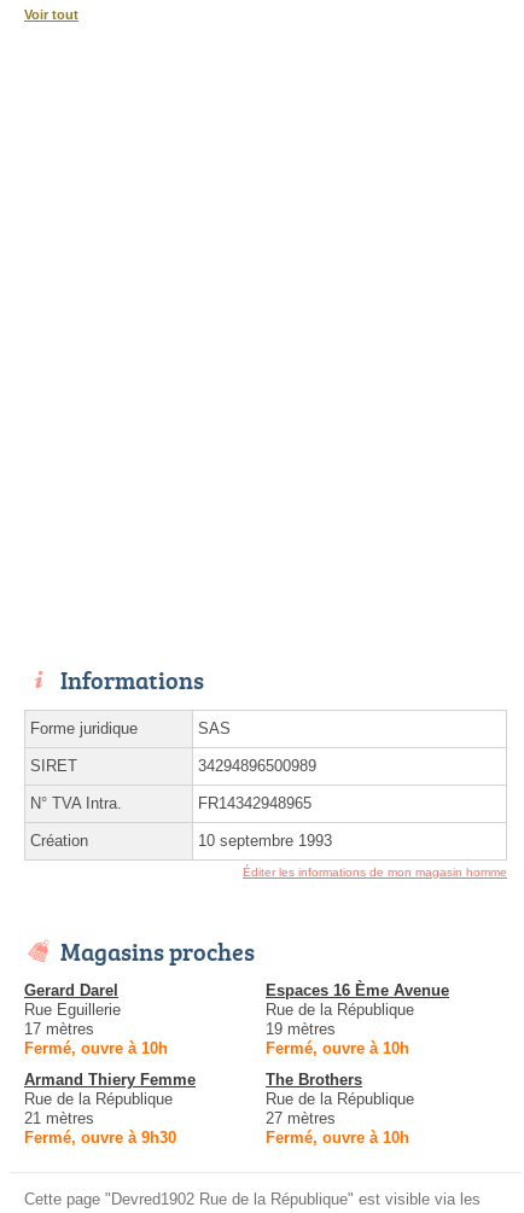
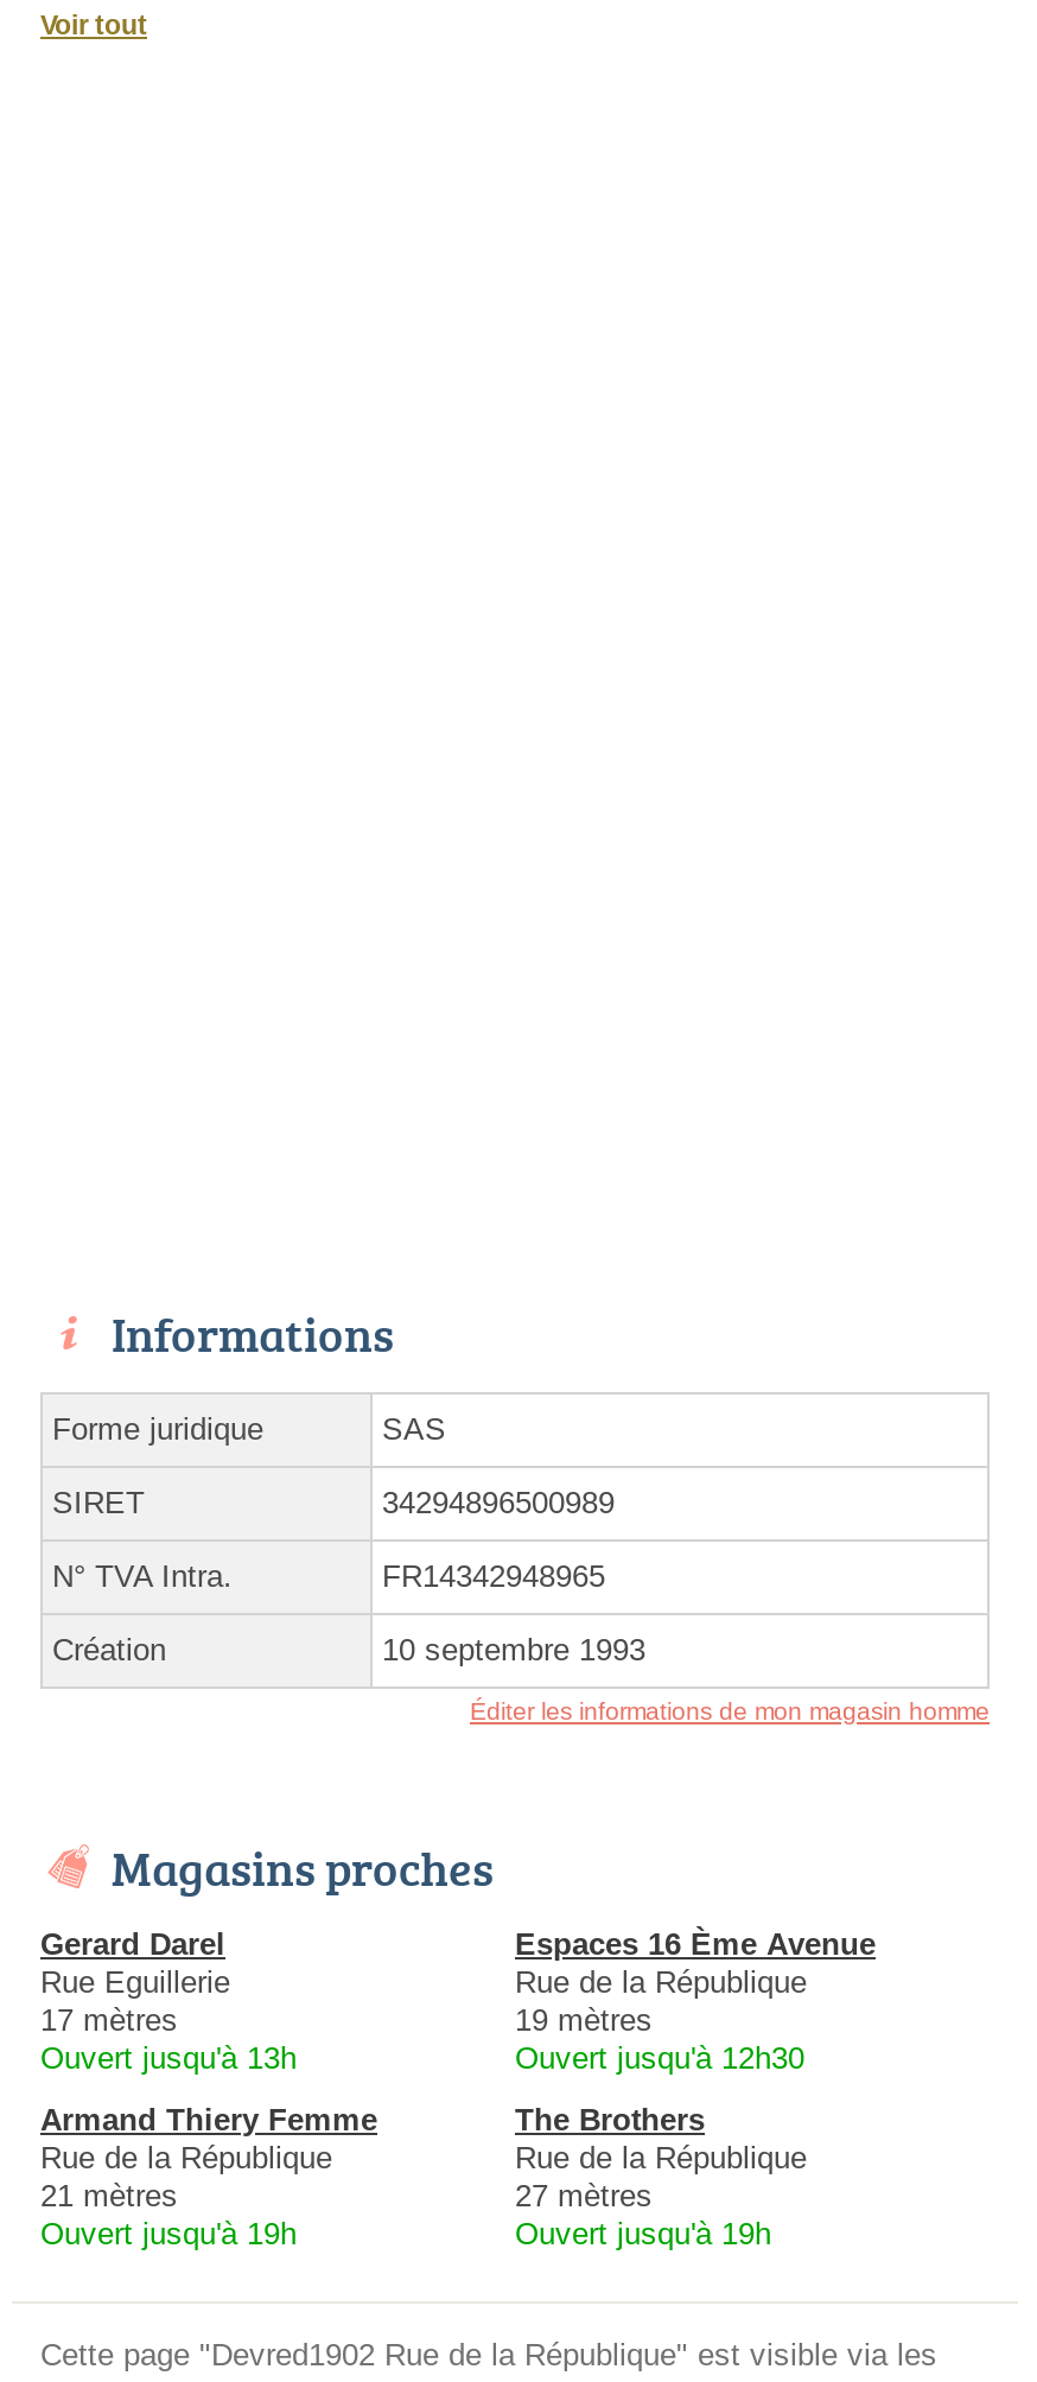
- Fermé, ouvre à 10h
+ Ouvert jusqu'à 13h

- Fermé, ouvre à 10h
+ Ouvert jusqu'à 12h30

- Fermé, ouvre à 9h30
+ Ouvert jusqu'à 19h

- Fermé, ouvre à 10h
+ Ouvert jusqu'à 19h
